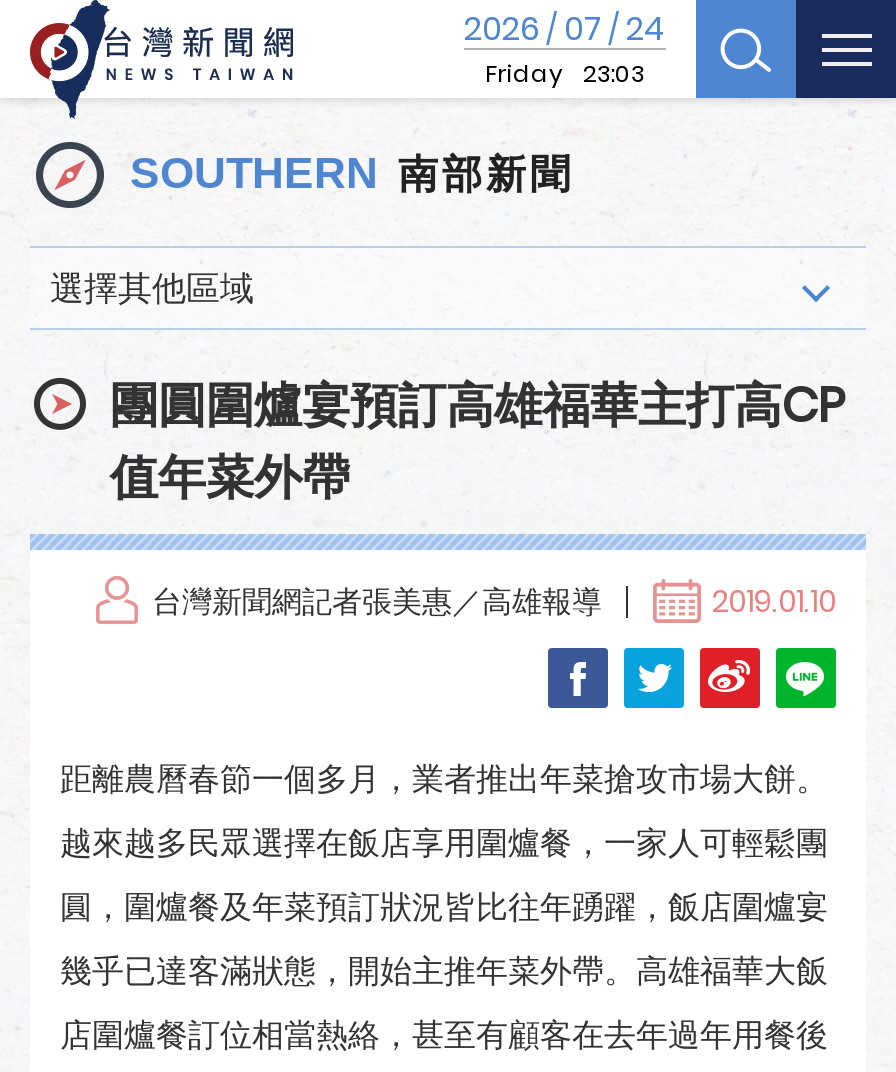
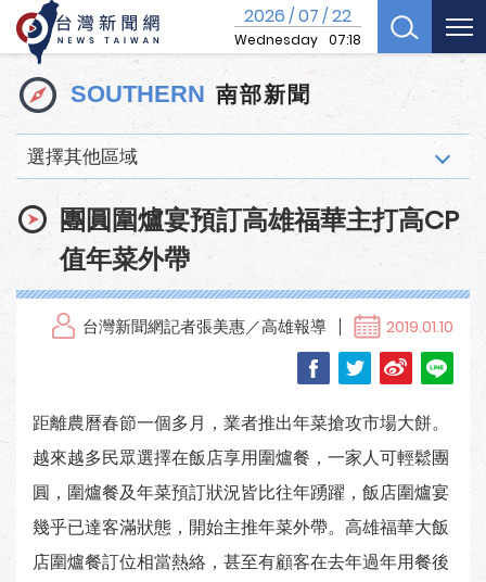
- 2026 / 07 / 24
- Friday 23:03
+ 2026 / 07 / 22
+ Wednesday 07:18
